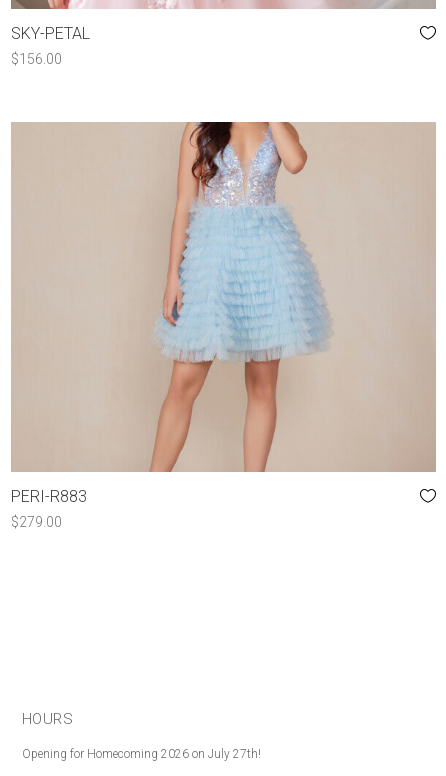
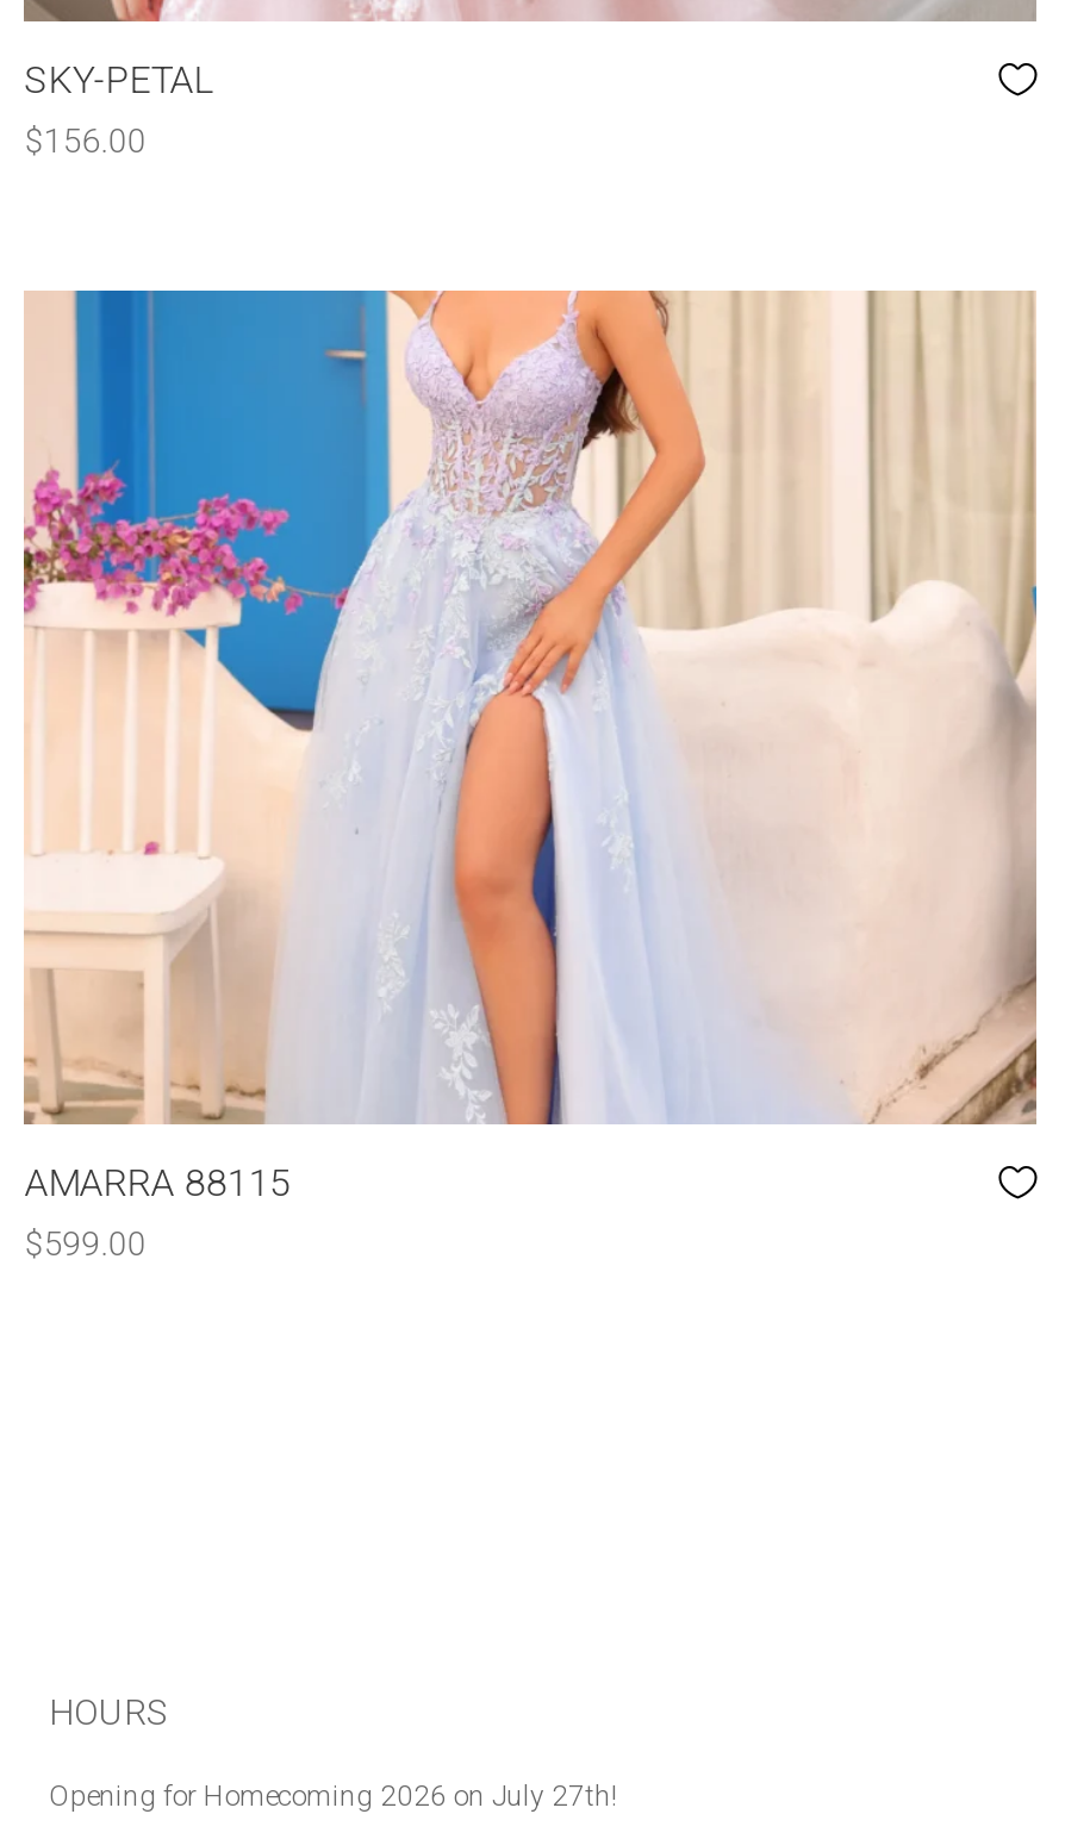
- [image]
- PERI-R883
- $279.00
+ [image]
+ AMARRA 88115
+ $599.00
